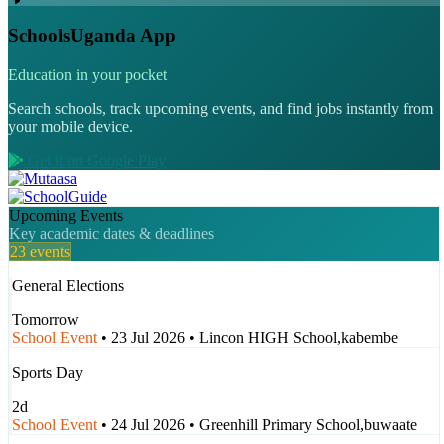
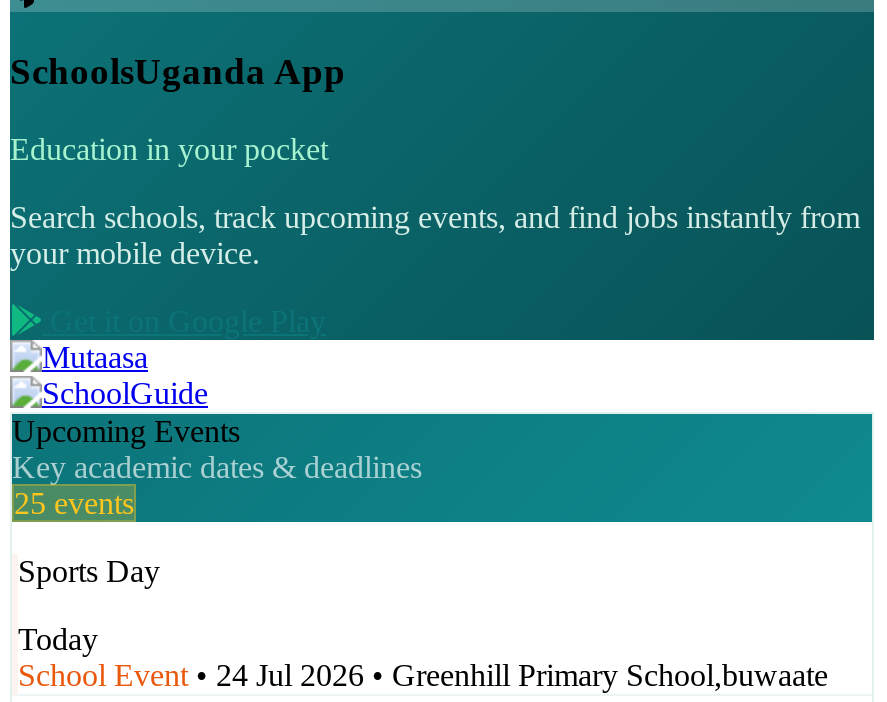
- 23 events
- General Elections
- Tomorrow
- School Event • 23 Jul 2026 • Lincon HIGH School,kabembe
+ 25 events

- 2d
+ Today
